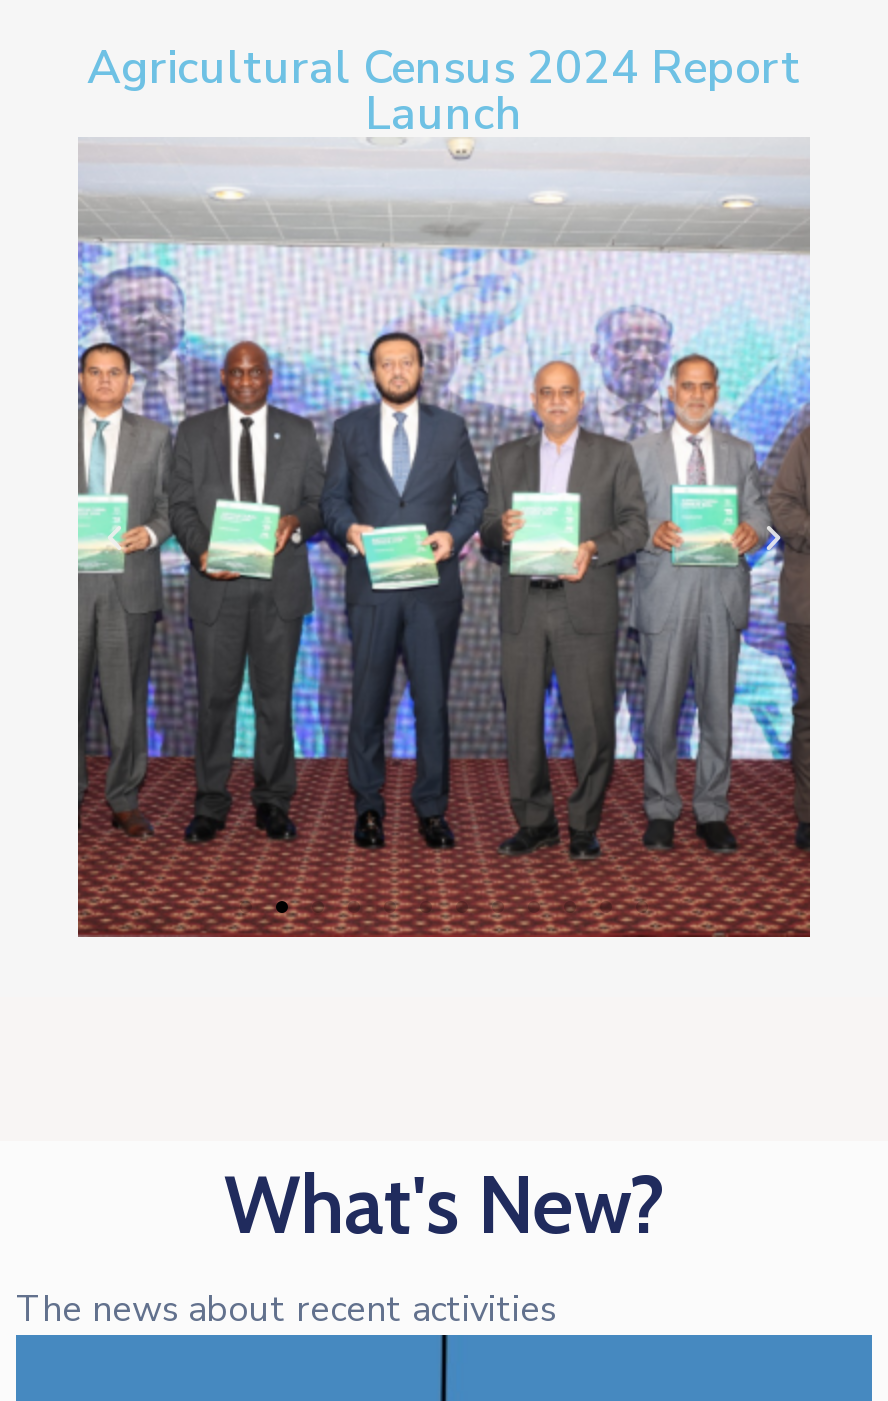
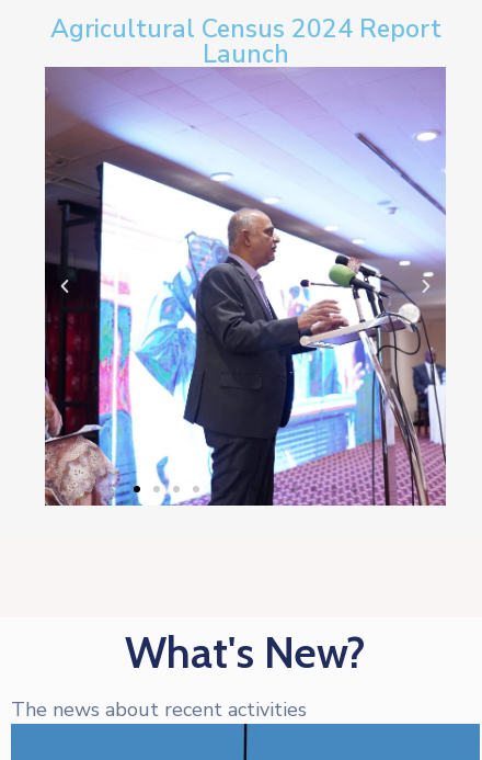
- [image]
+ [image]
